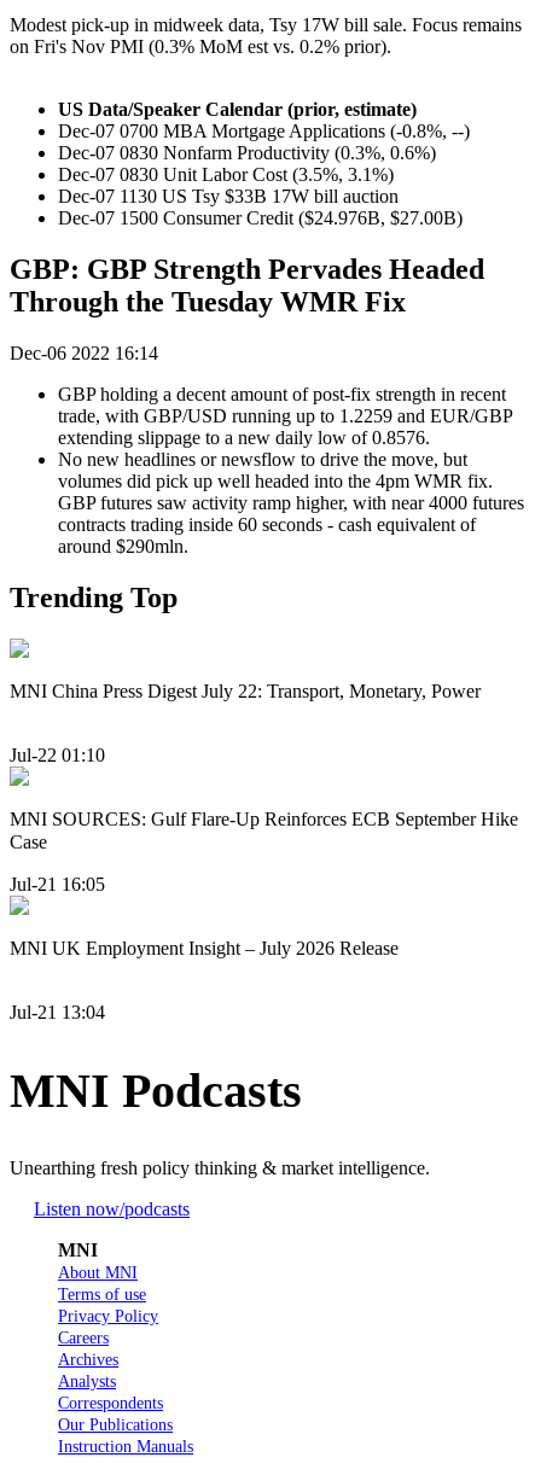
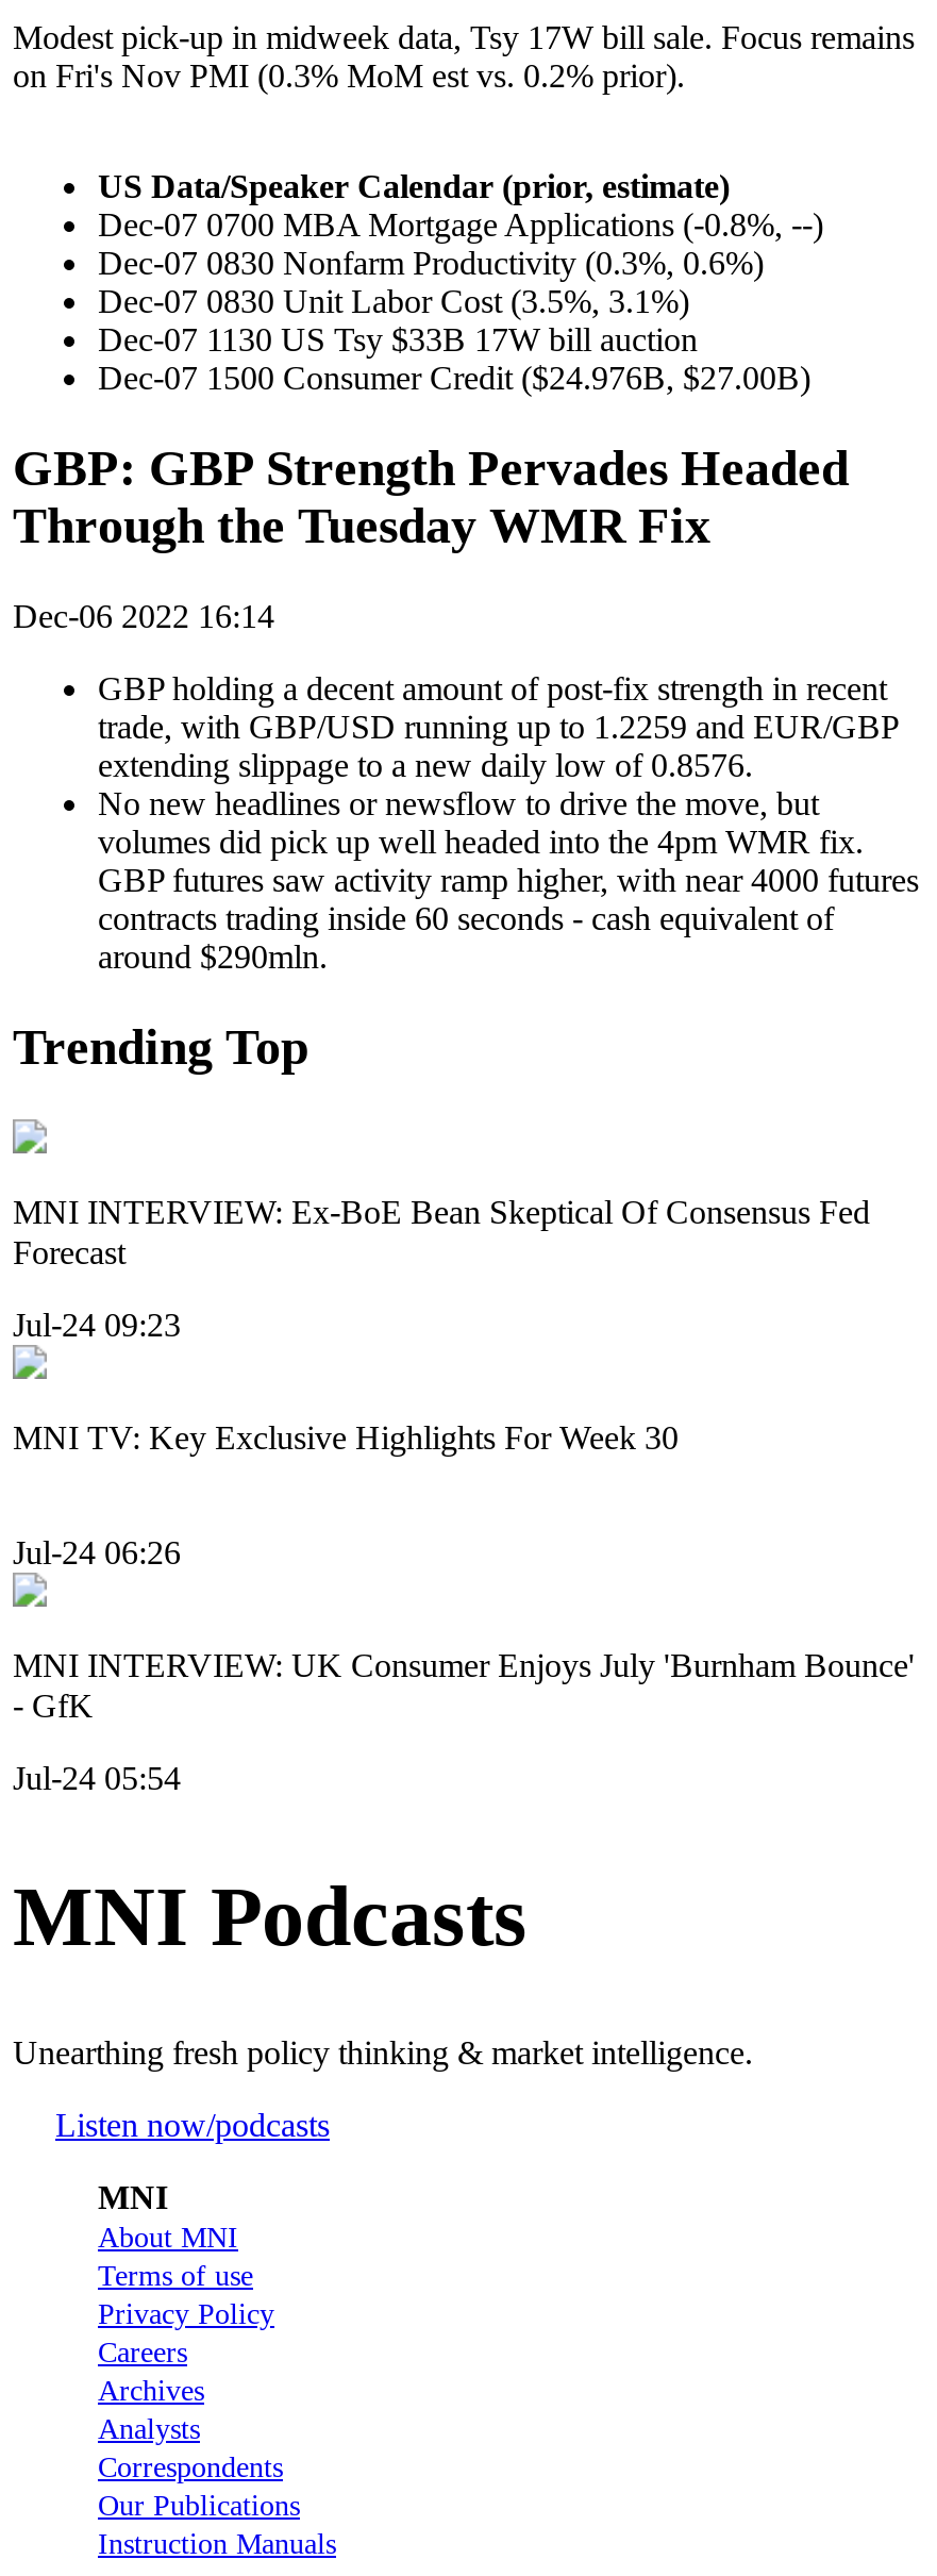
- MNI China Press Digest July 22: Transport, Monetary, Power
+ MNI INTERVIEW: Ex-BoE Bean Skeptical Of Consensus Fed
+ Forecast

- Jul-22 01:10
+ Jul-24 09:23

- MNI SOURCES: Gulf Flare-Up Reinforces ECB September Hike
- Case
+ MNI TV: Key Exclusive Highlights For Week 30

- Jul-21 16:05
+ Jul-24 06:26

- MNI UK Employment Insight – July 2026 Release
+ MNI INTERVIEW: UK Consumer Enjoys July 'Burnham Bounce'
+ - GfK

- Jul-21 13:04
+ Jul-24 05:54
